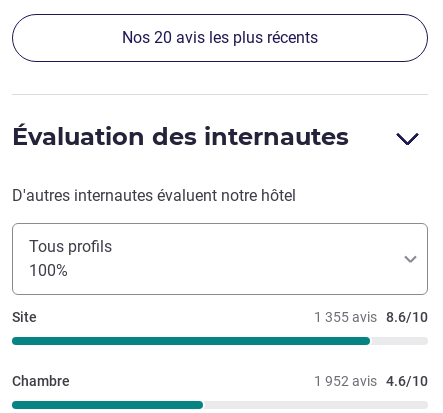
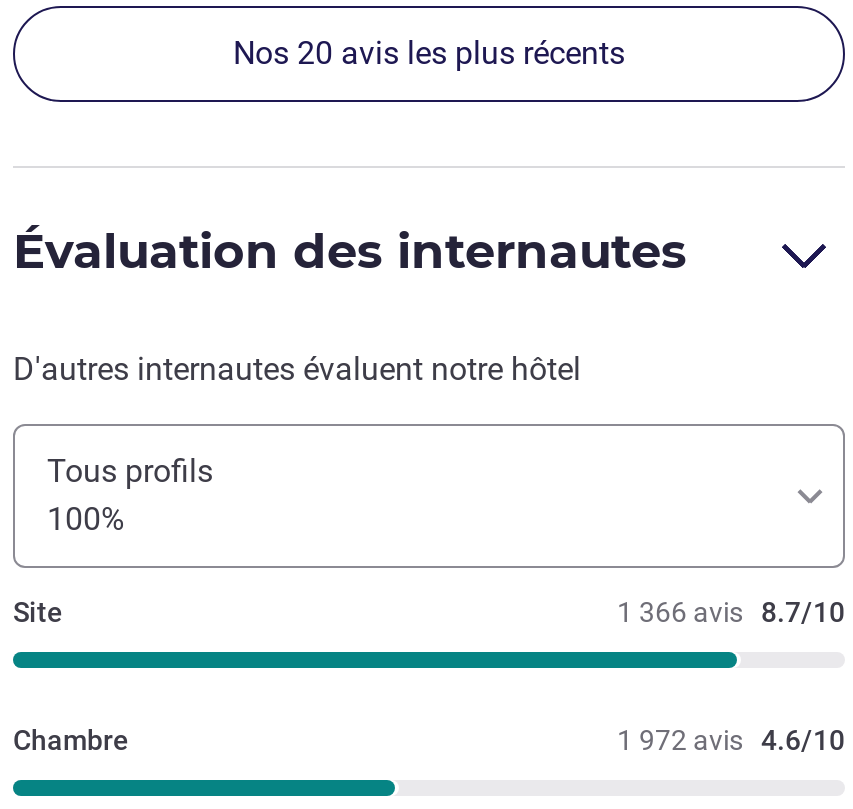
- 1 355 avis 8.6/10
+ 1 366 avis 8.7/10

- 1 952 avis 4.6/10
+ 1 972 avis 4.6/10
